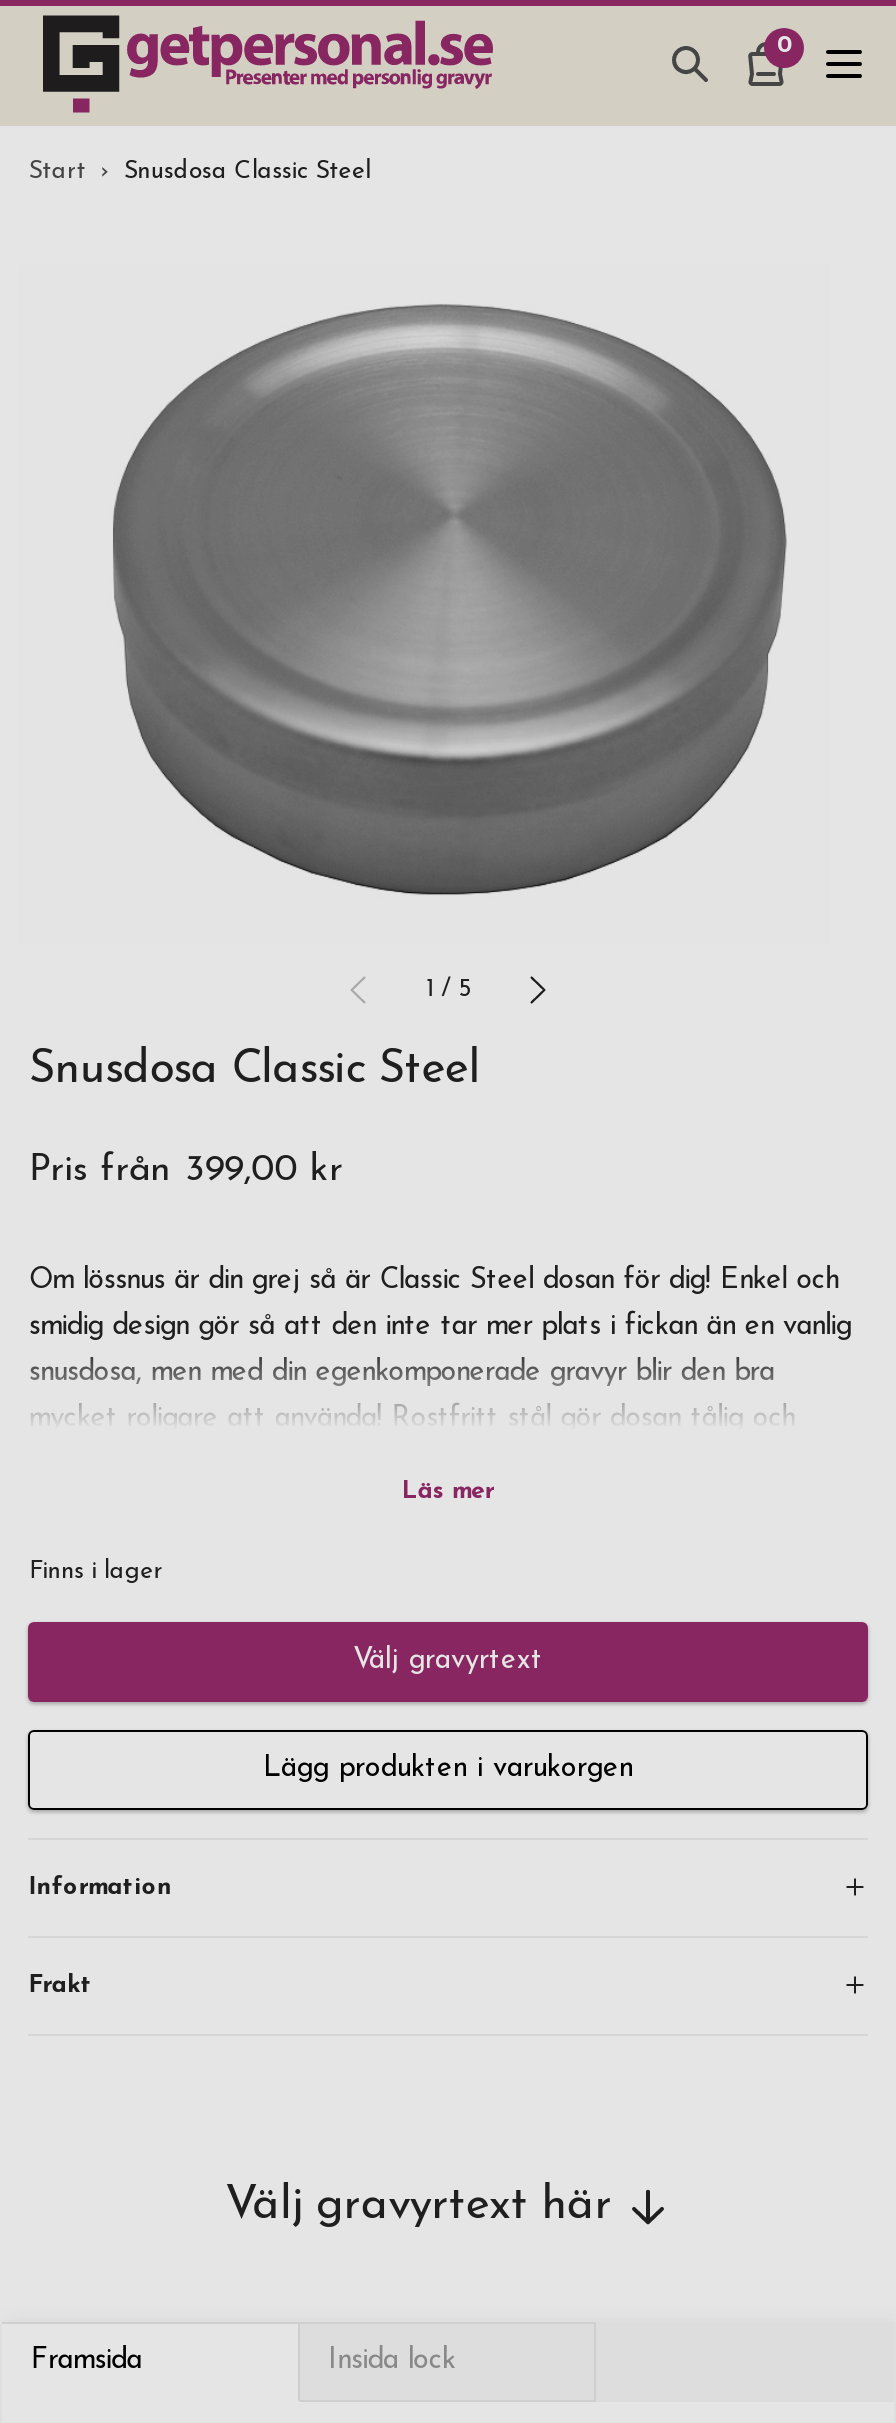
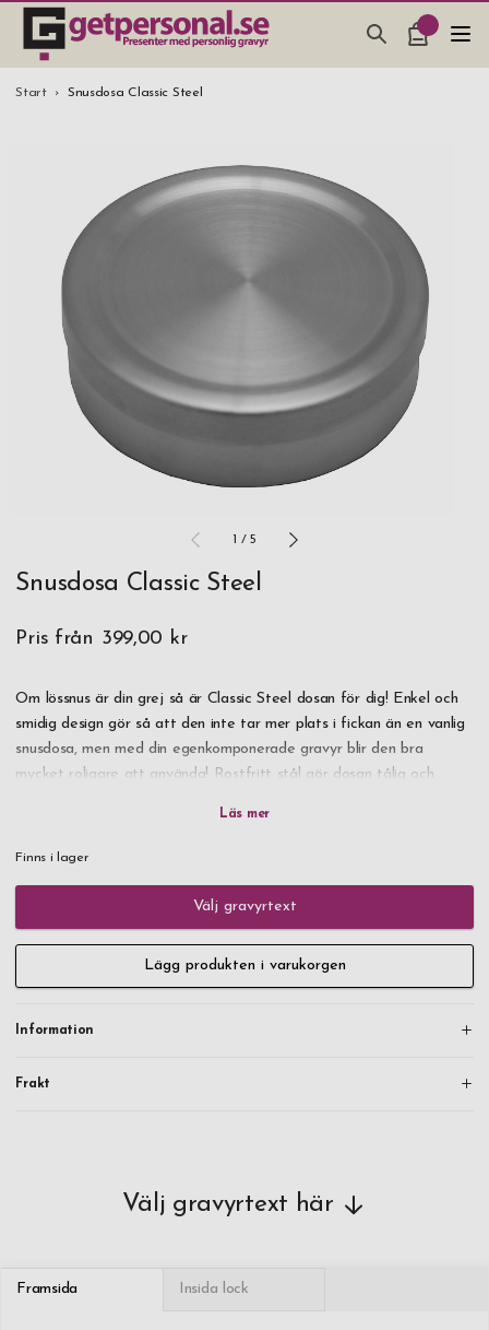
- 0
